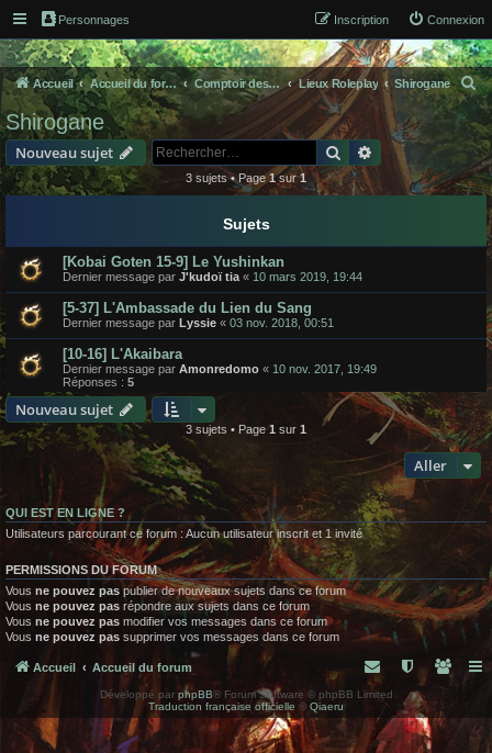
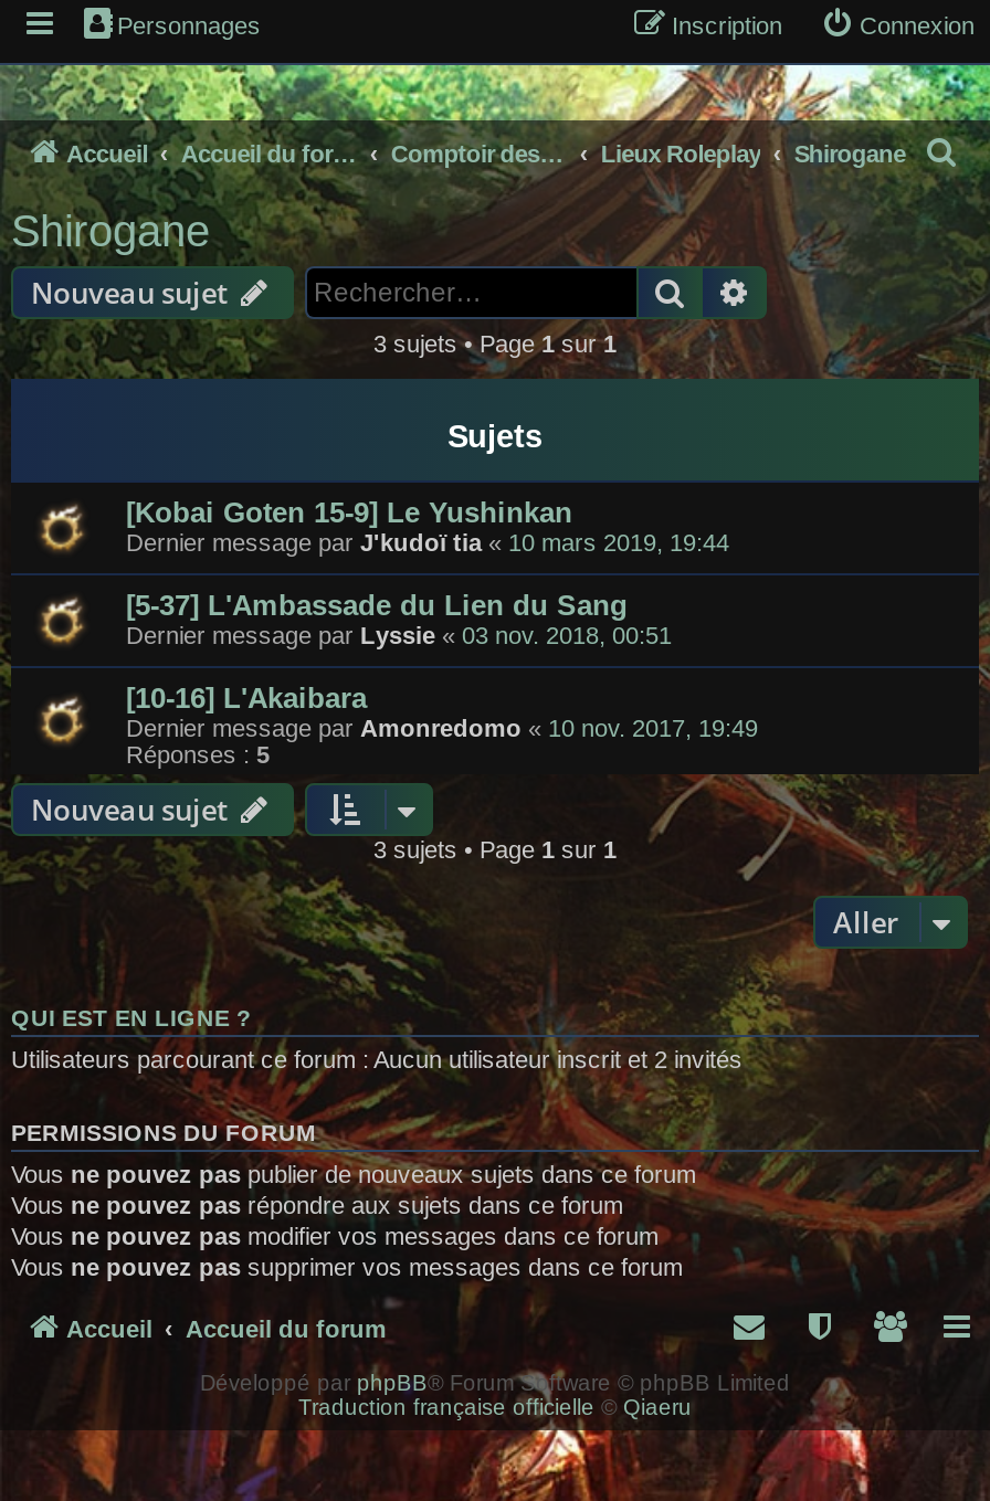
- Utilisateurs parcourant ce forum : Aucun utilisateur inscrit et 1 invité
+ Utilisateurs parcourant ce forum : Aucun utilisateur inscrit et 2 invités
